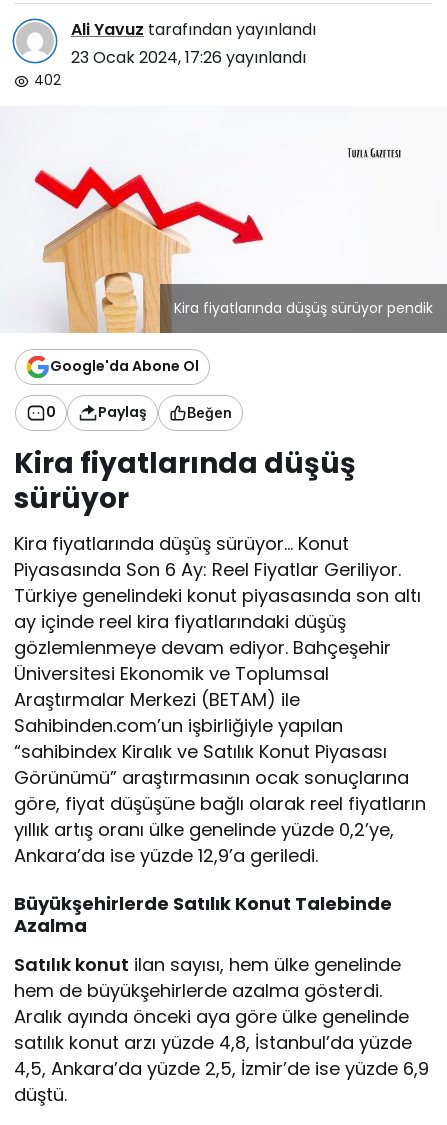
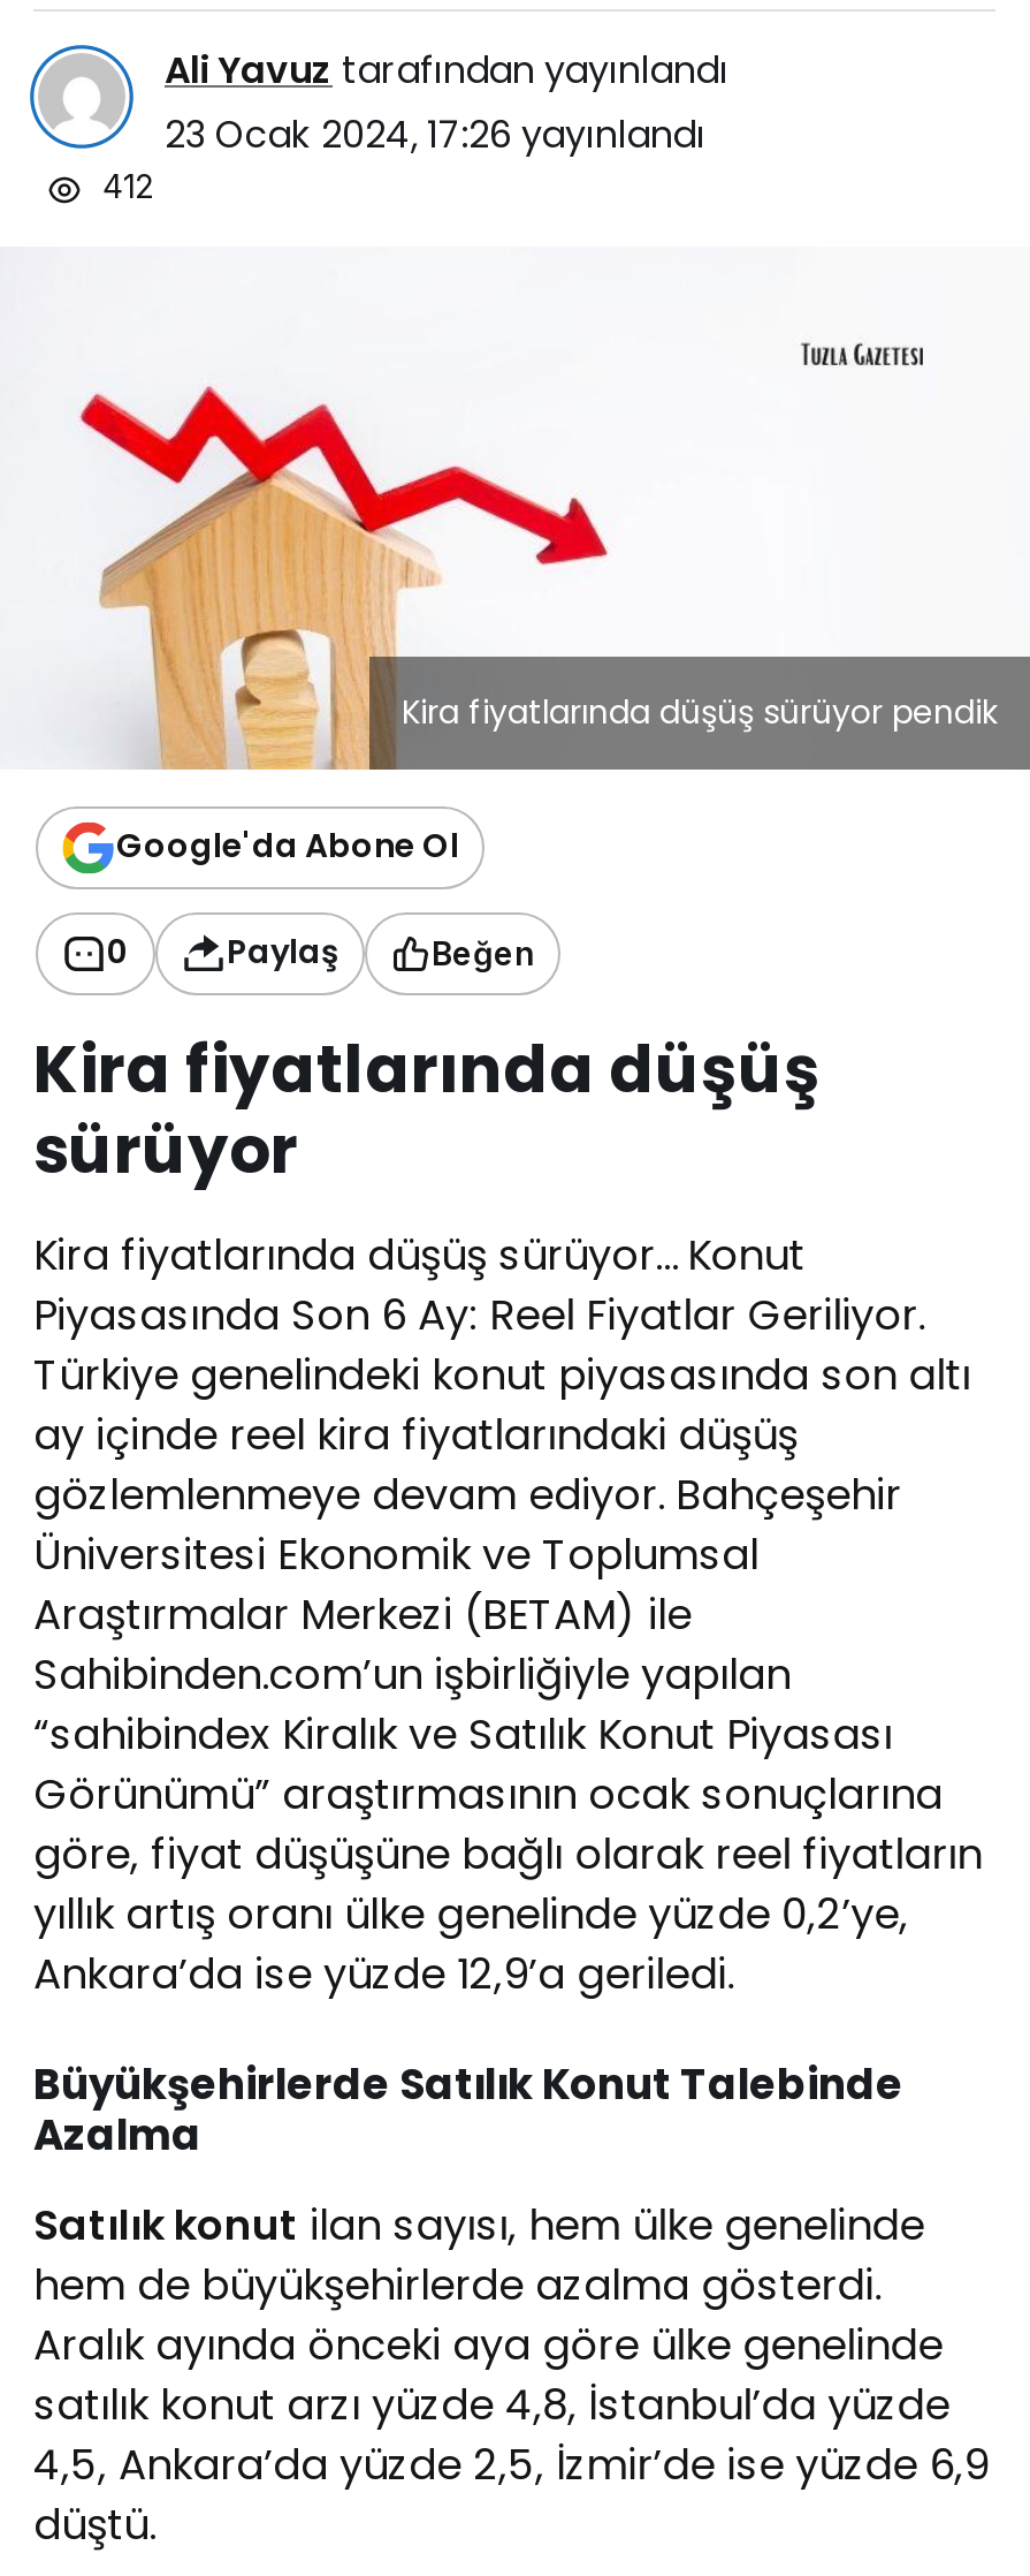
- 402
+ 412
